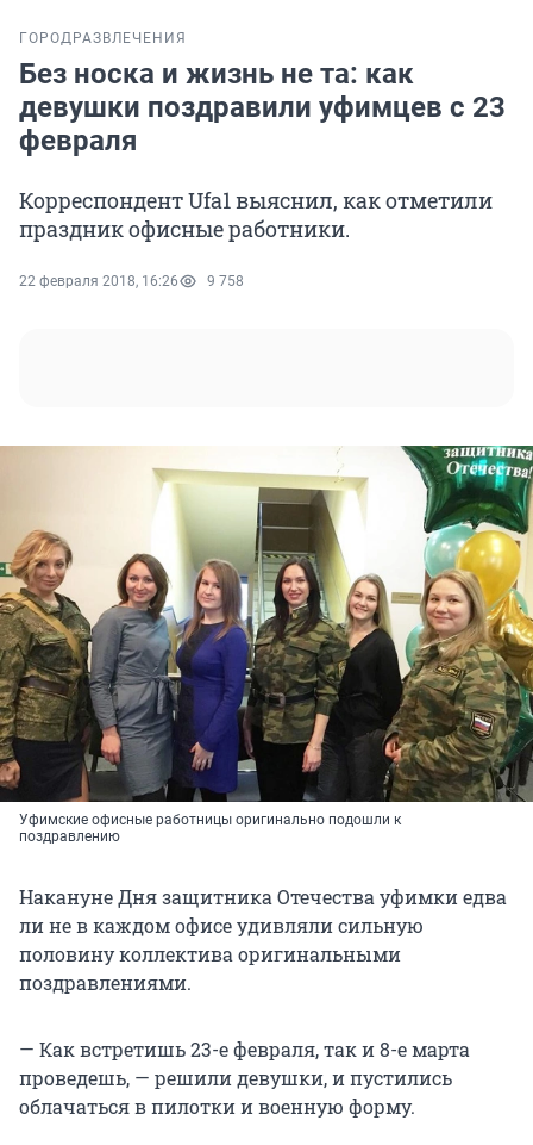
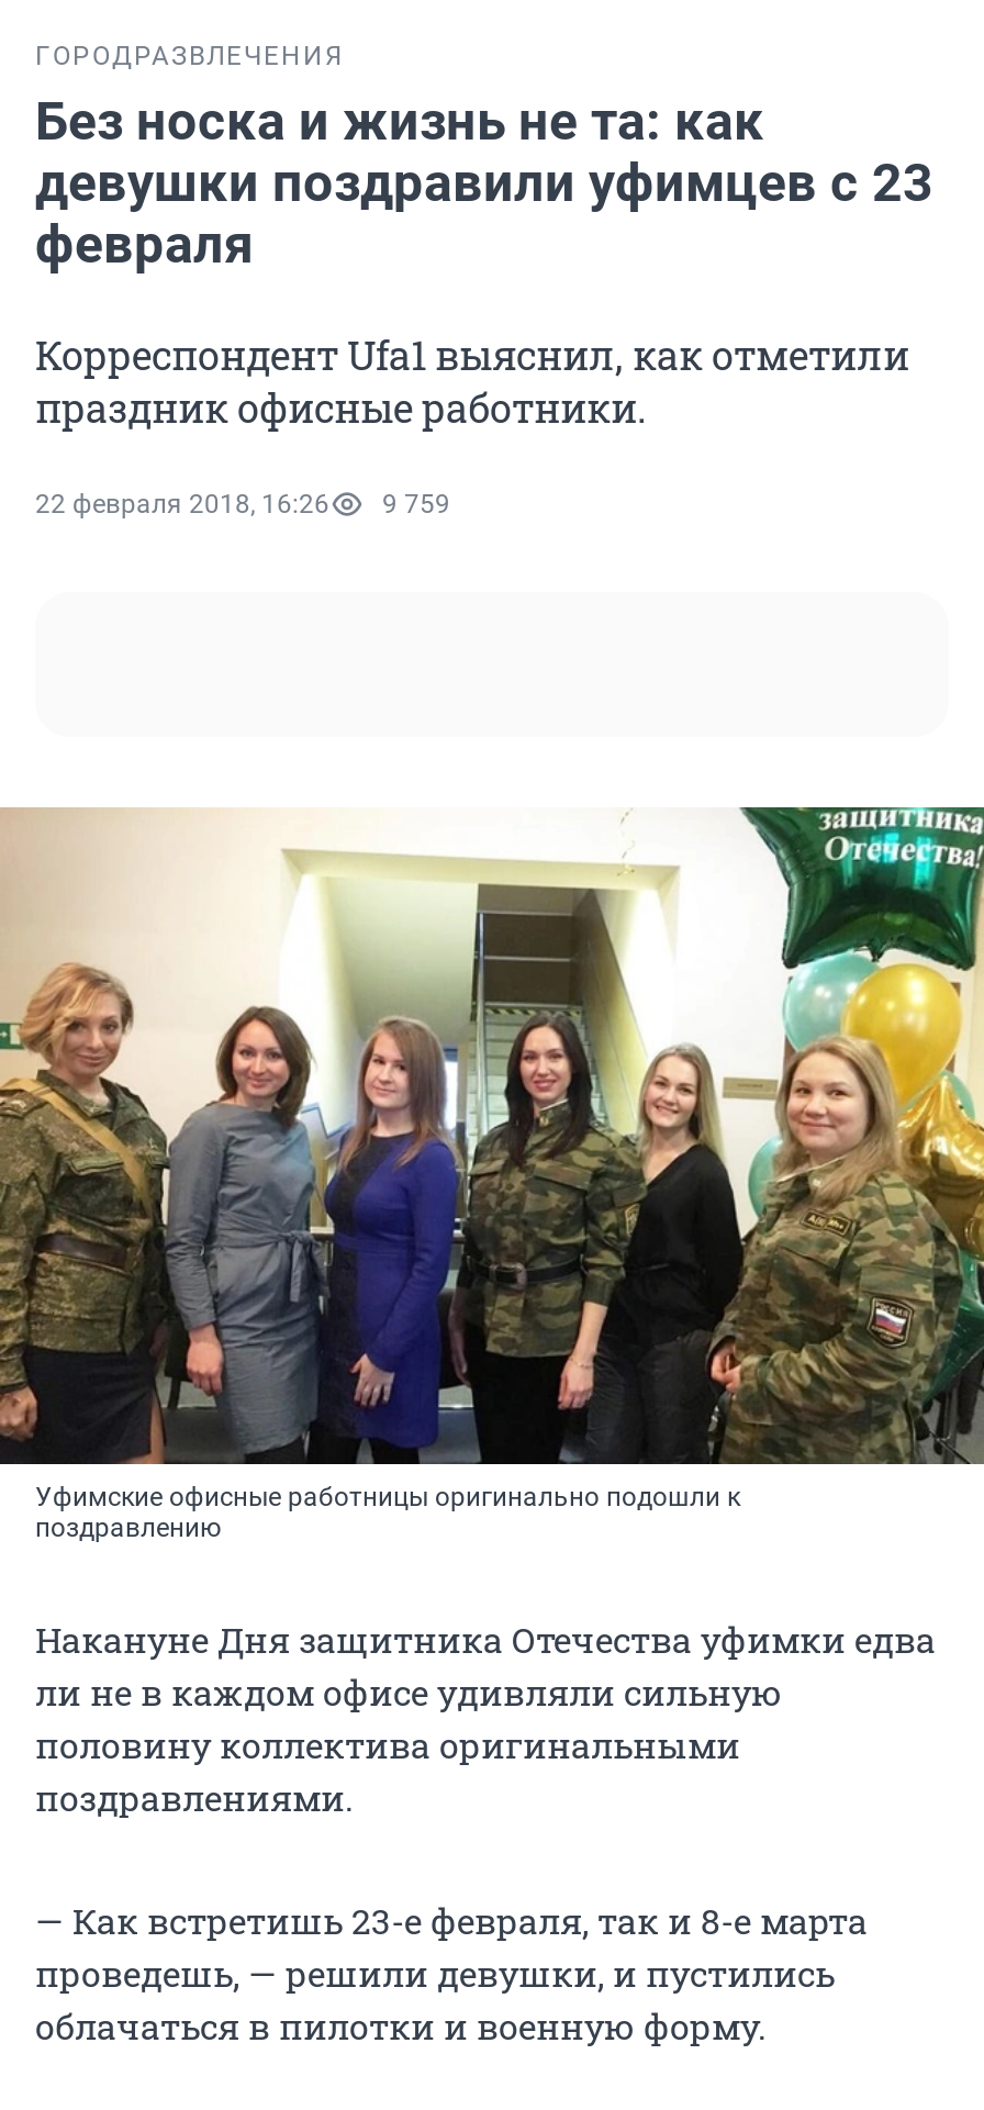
- 22 февраля 2018, 16:26 9 758
+ 22 февраля 2018, 16:26 9 759
